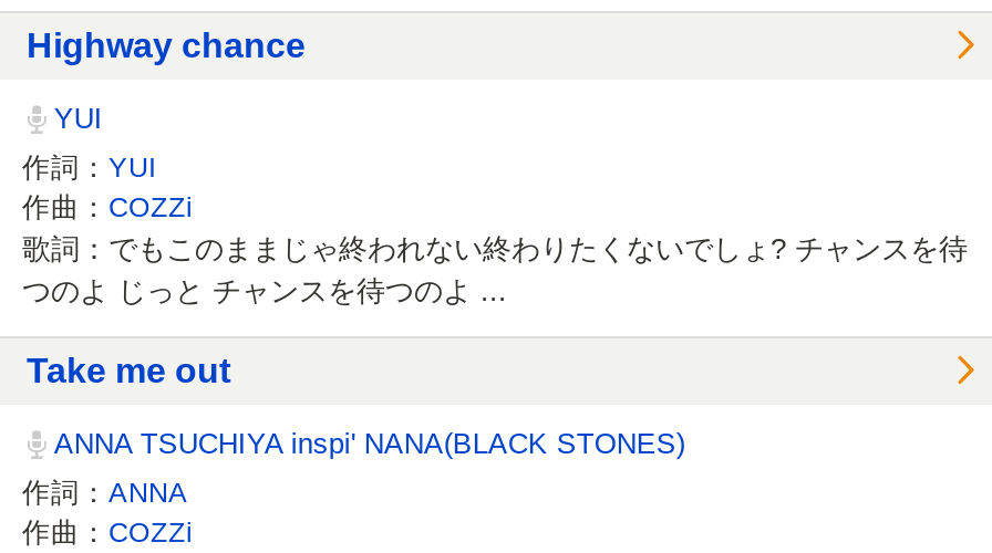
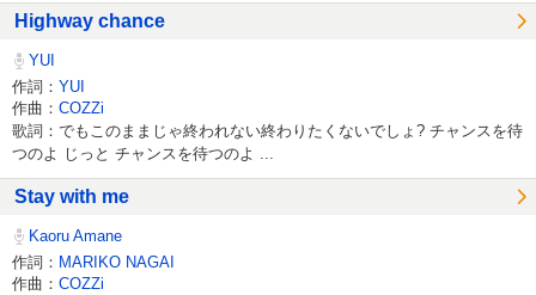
- Take me out
+ Stay with me

- ANNA TSUCHIYA inspi' NANA(BLACK STONES)
+ Kaoru Amane

- 作詞：ANNA
+ 作詞：MARIKO NAGAI
